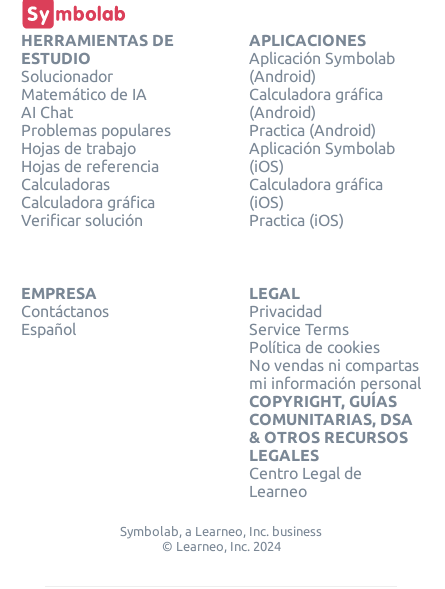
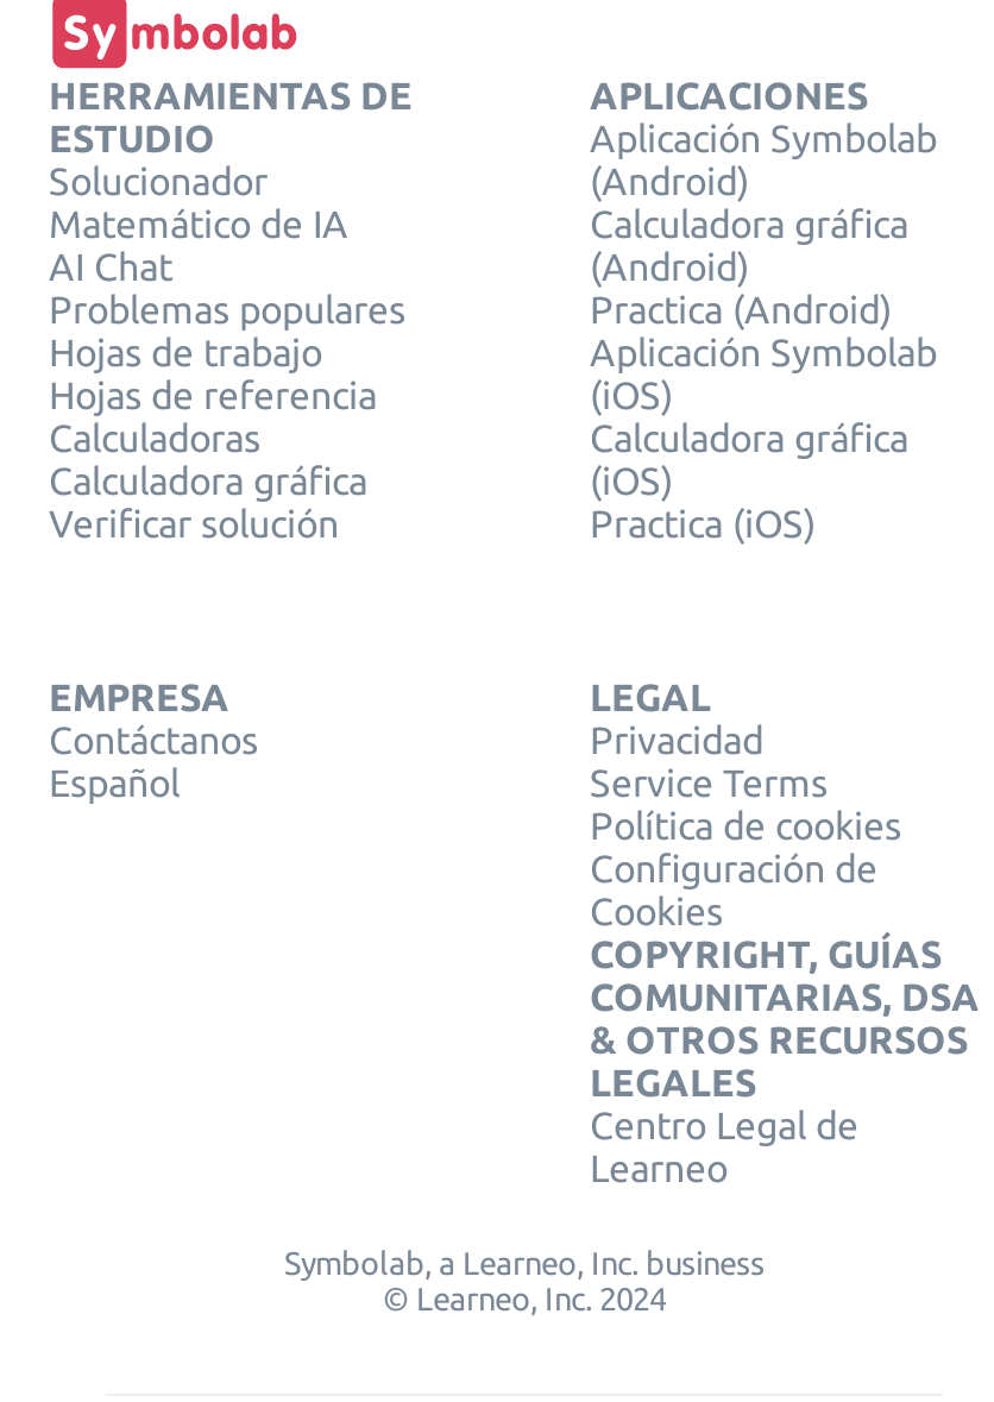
- No vendas ni compartas
- mi información personal
+ Configuración de
+ Cookies
